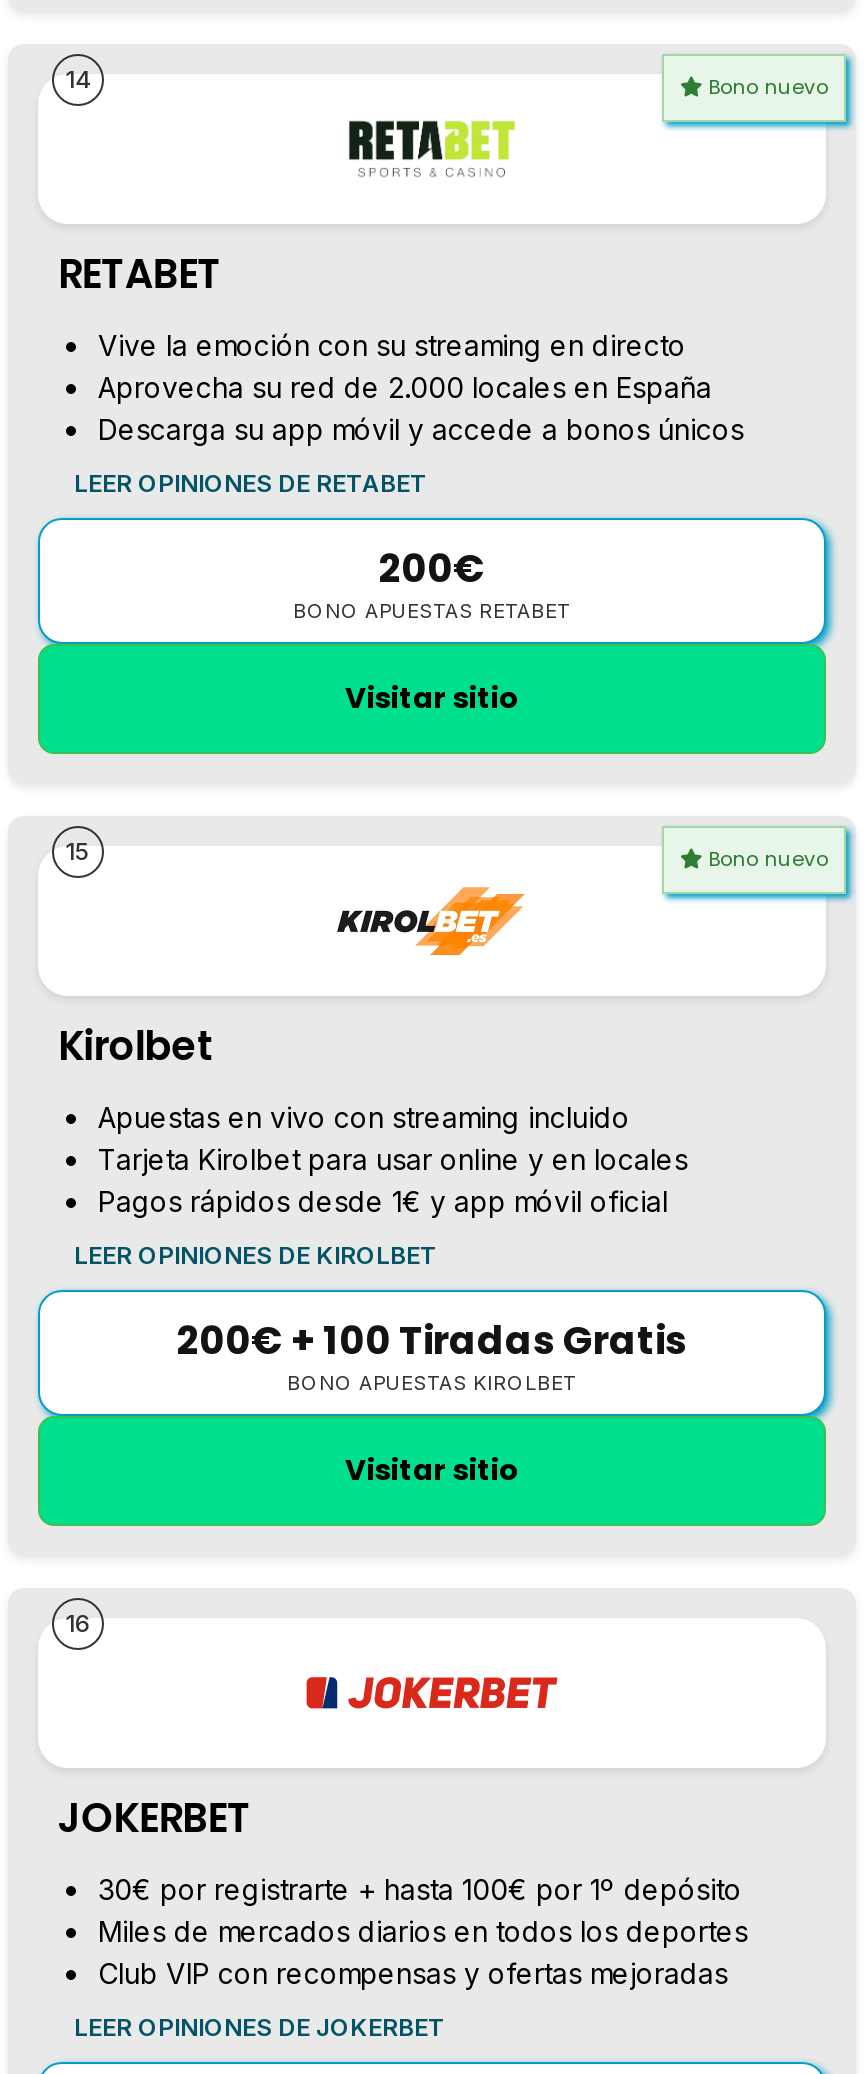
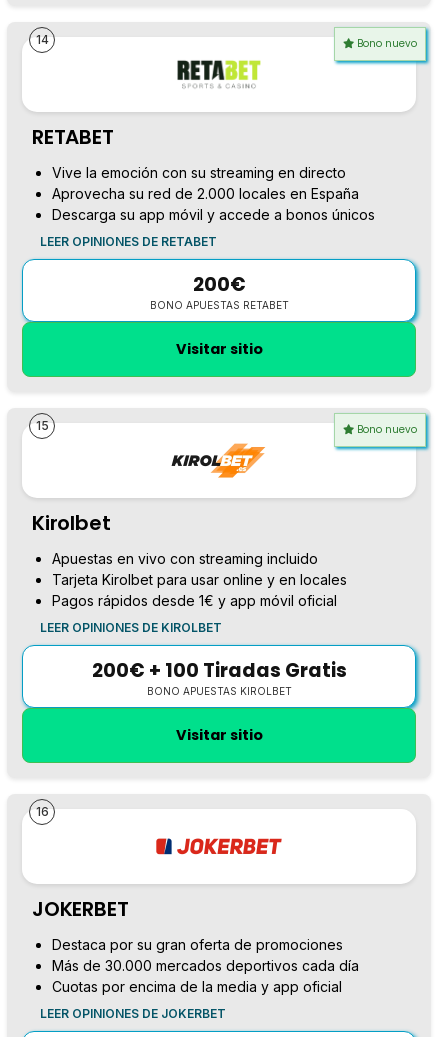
- 30€ por registrarte + hasta 100€ por 1º depósito
- Miles de mercados diarios en todos los deportes
- Club VIP con recompensas y ofertas mejoradas
+ Destaca por su gran oferta de promociones
+ Más de 30.000 mercados deportivos cada día
+ Cuotas por encima de la media y app oficial
